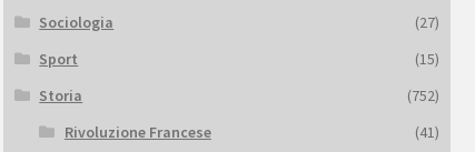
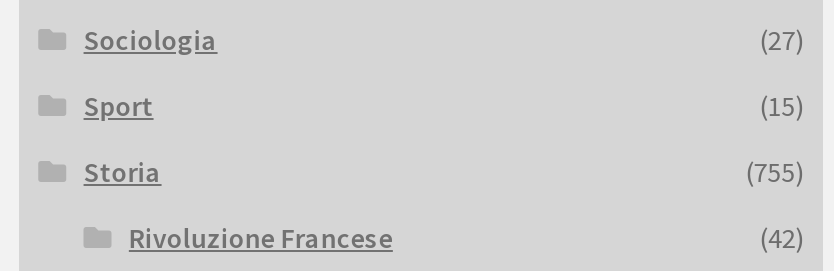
- (752)
+ (755)

- (41)
+ (42)
